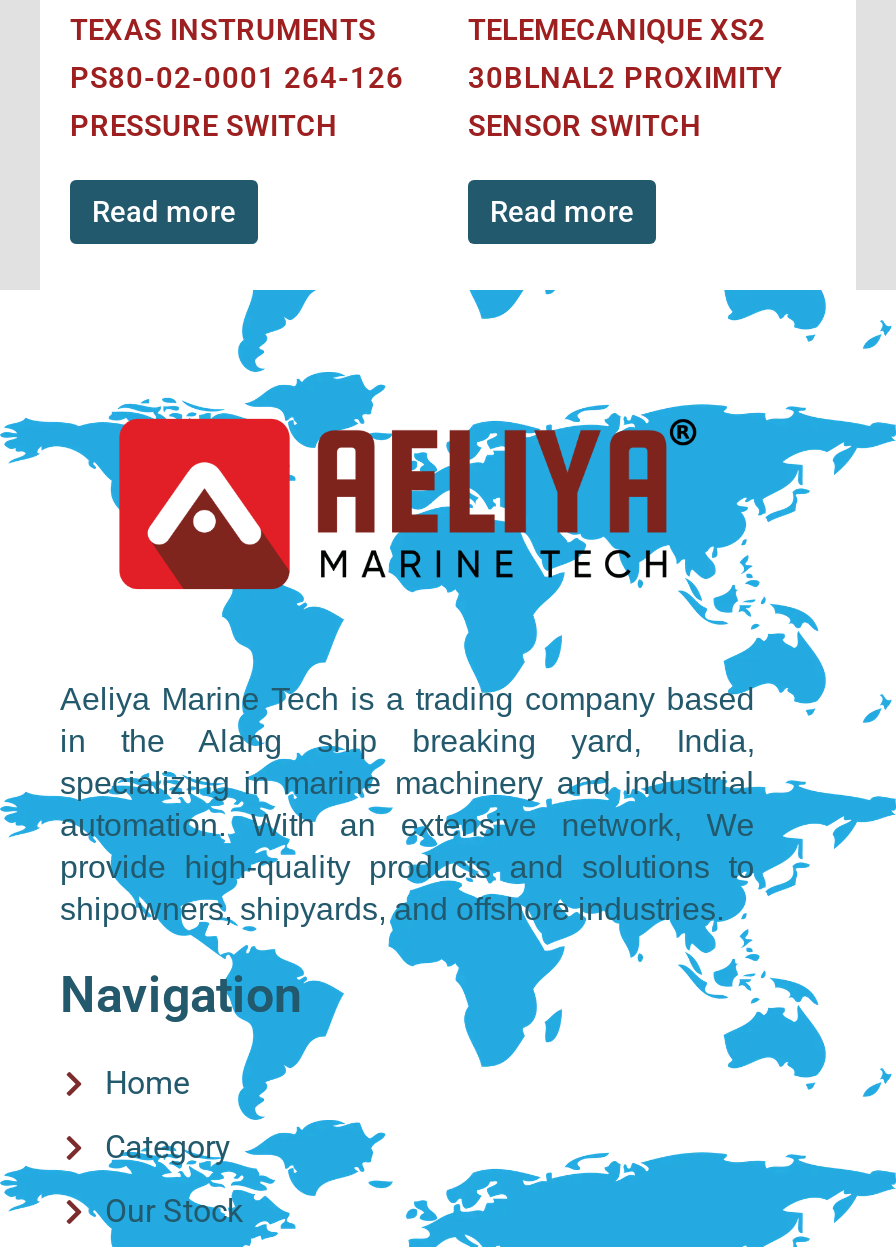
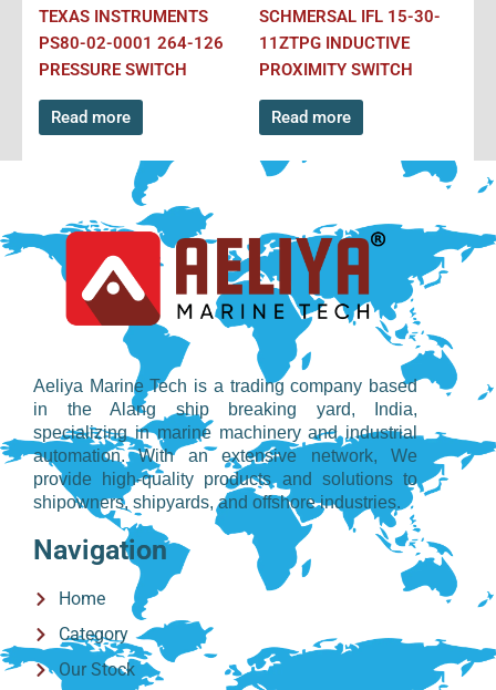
- TELEMECANIQUE XS2
- 30BLNAL2 PROXIMITY
- SENSOR SWITCH
+ SCHMERSAL IFL 15-30-
+ 11ZTPG INDUCTIVE
+ PROXIMITY SWITCH
